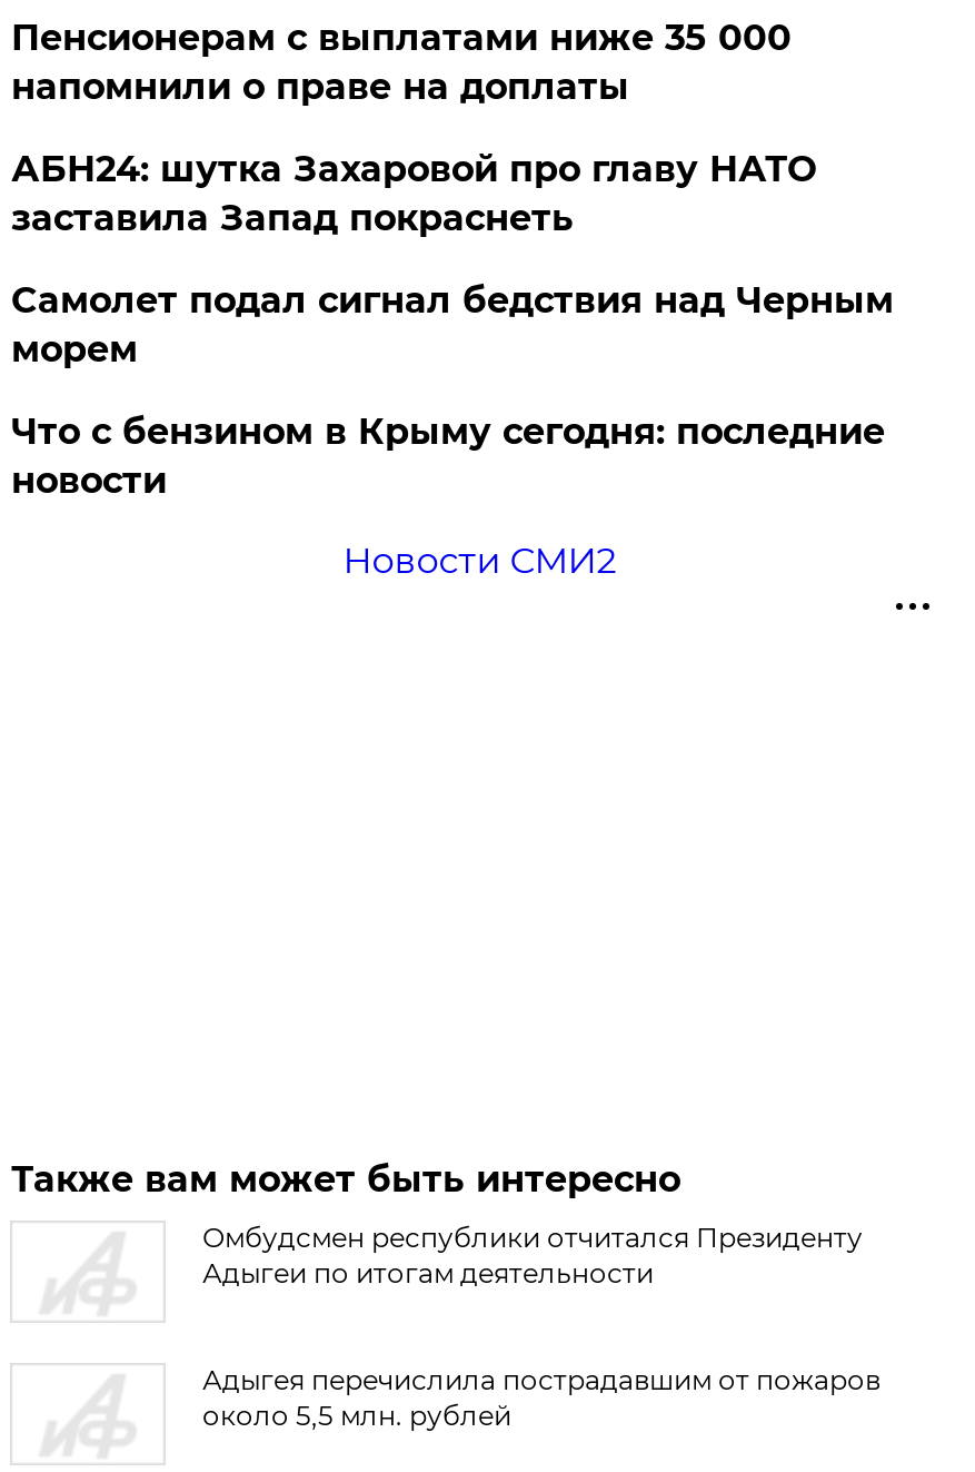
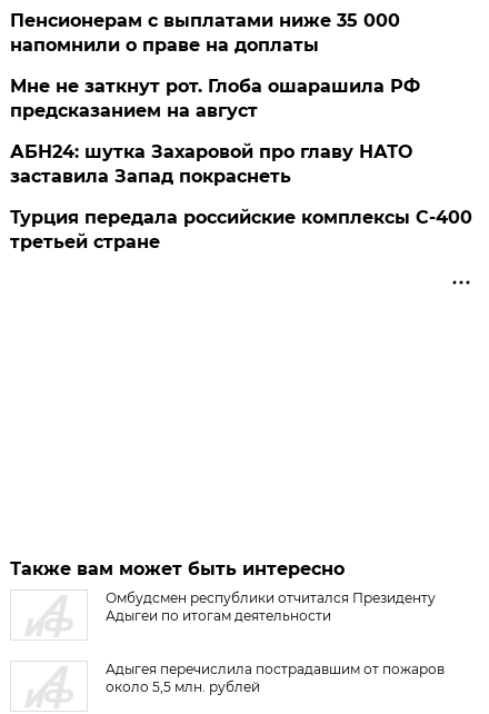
+ Мне не заткнут рот. Глоба ошарашила РФ
+ предсказанием на август

moved down: АБН24: шутка Захаровой про главу НАТО | заставила Запад покраснеть

- Самолет подал сигнал бедствия над Черным
- морем
- Что с бензином в Крыму сегодня: последние
- новости
- Новости СМИ2
+ Турция передала российские комплексы С-400
+ третьей стране
